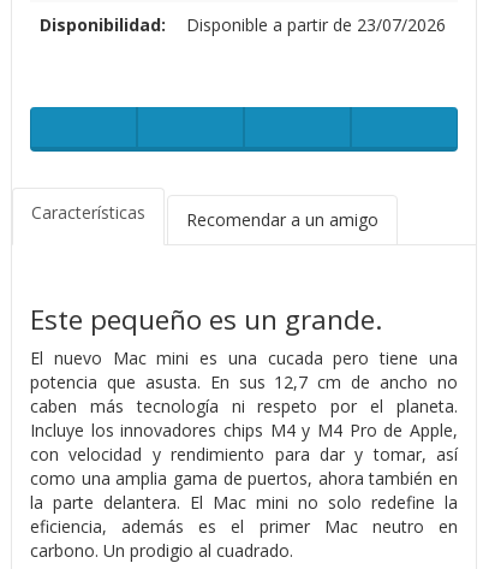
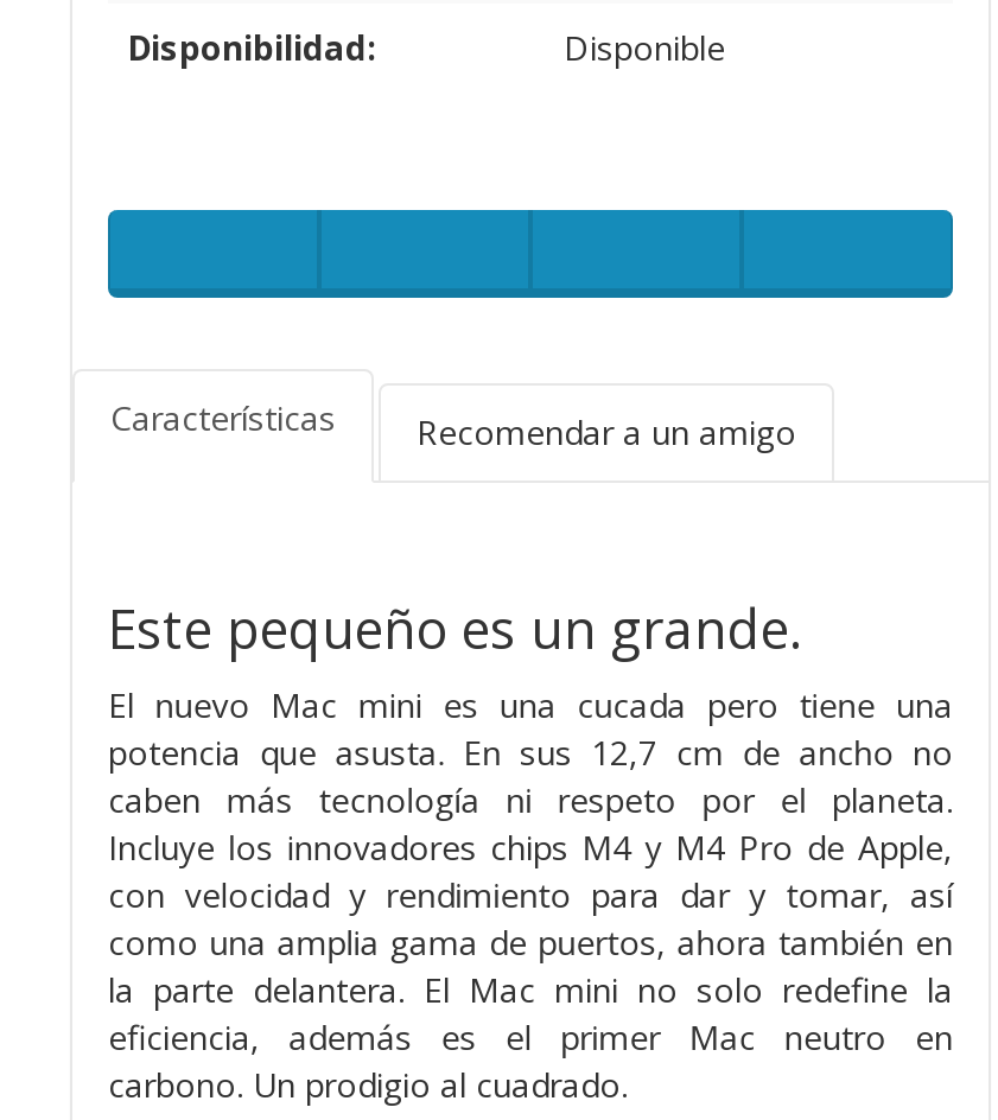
- Disponible a partir de 23/07/2026
+ Disponible
